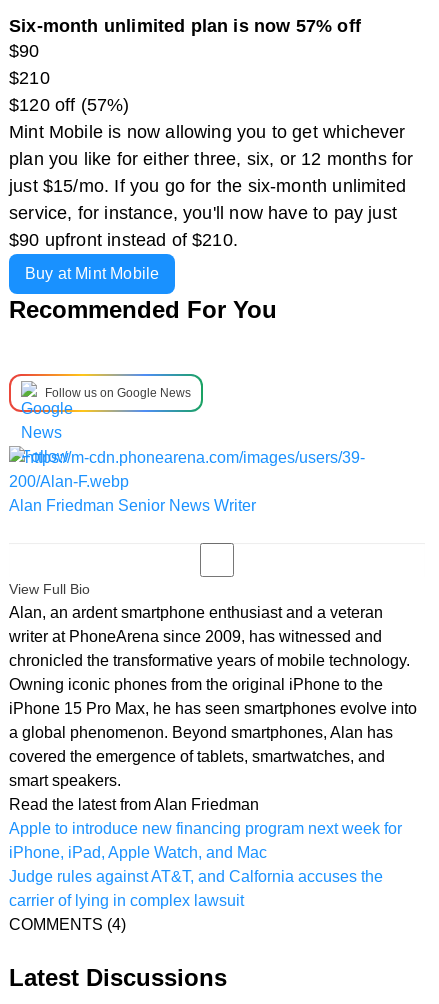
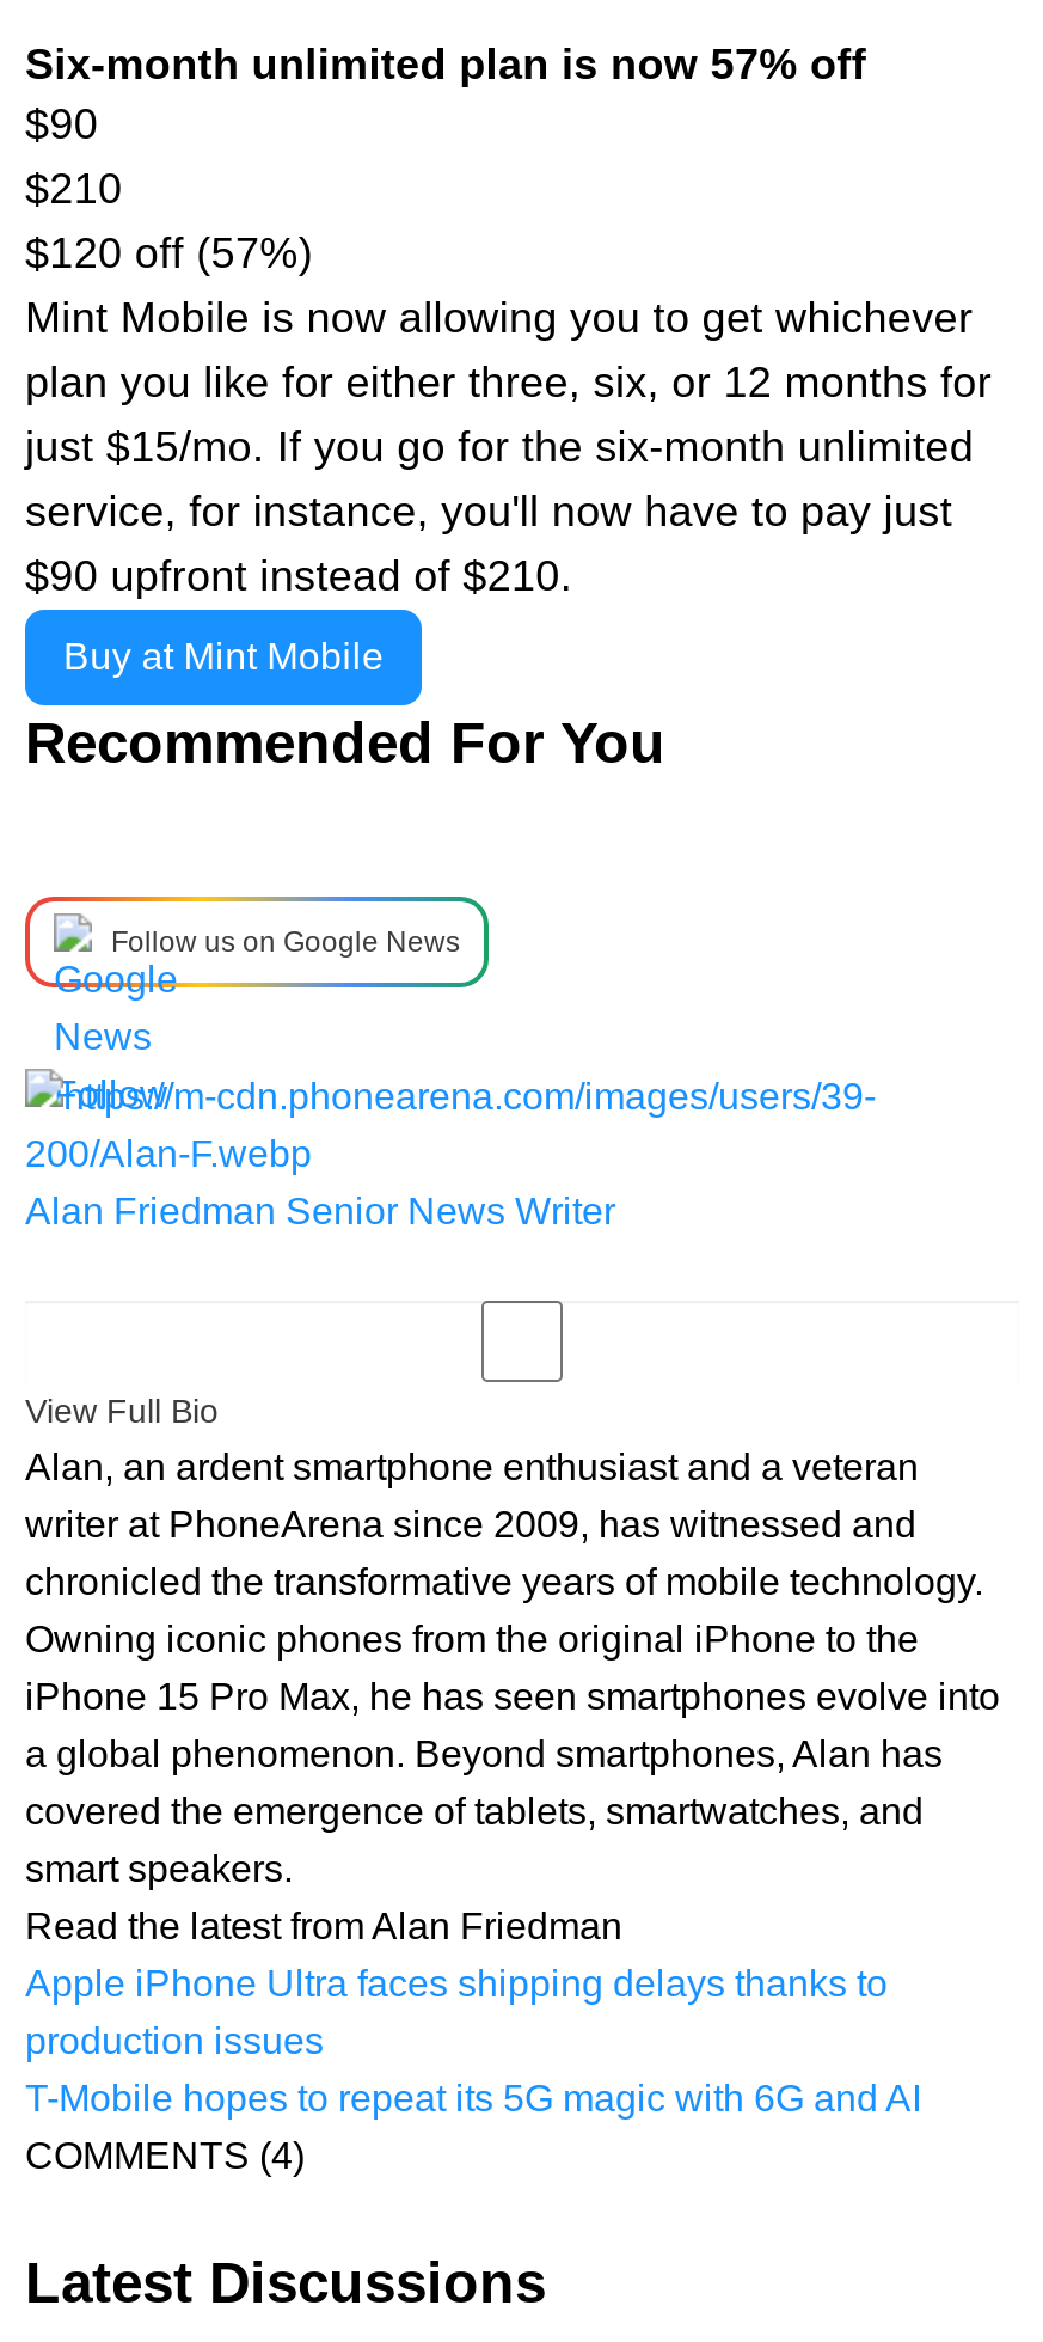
- Apple to introduce new financing program next week for
- iPhone, iPad, Apple Watch, and Mac
- Judge rules against AT&T, and Calfornia accuses the
- carrier of lying in complex lawsuit
+ Apple iPhone Ultra faces shipping delays thanks to
+ production issues
+ T-Mobile hopes to repeat its 5G magic with 6G and AI
